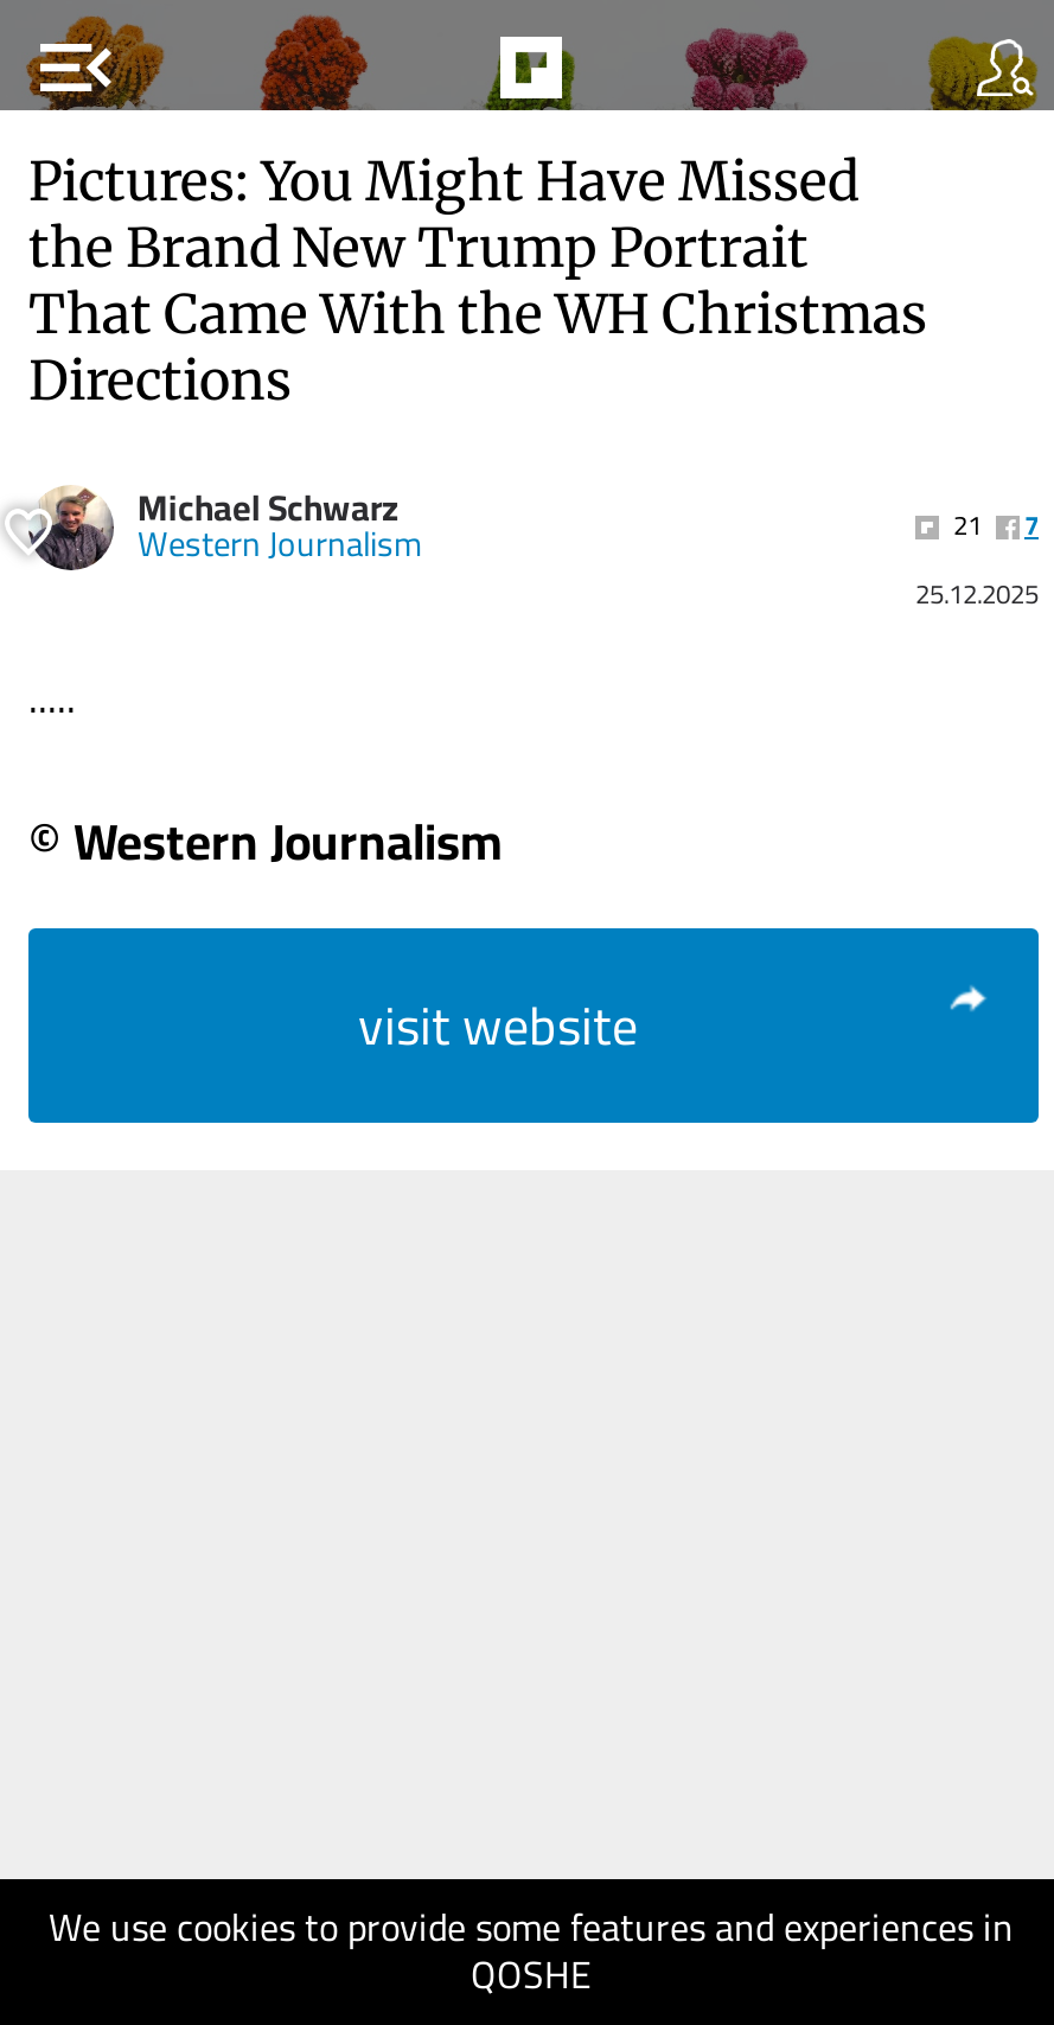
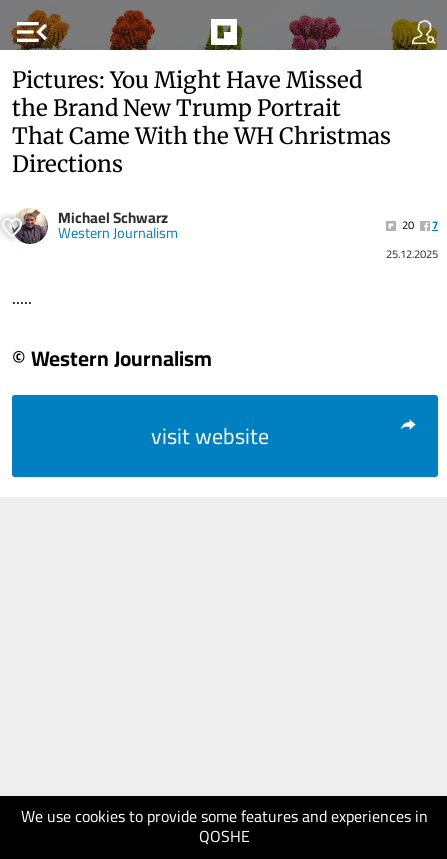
- 21
+ 20
